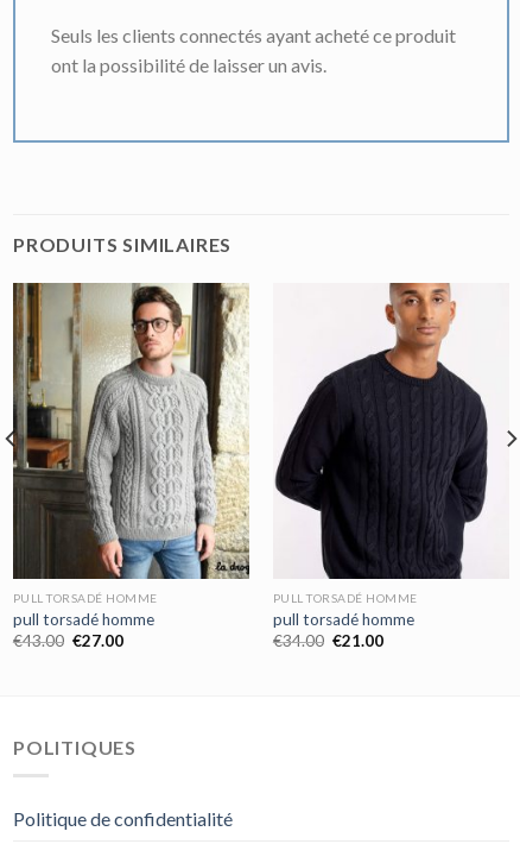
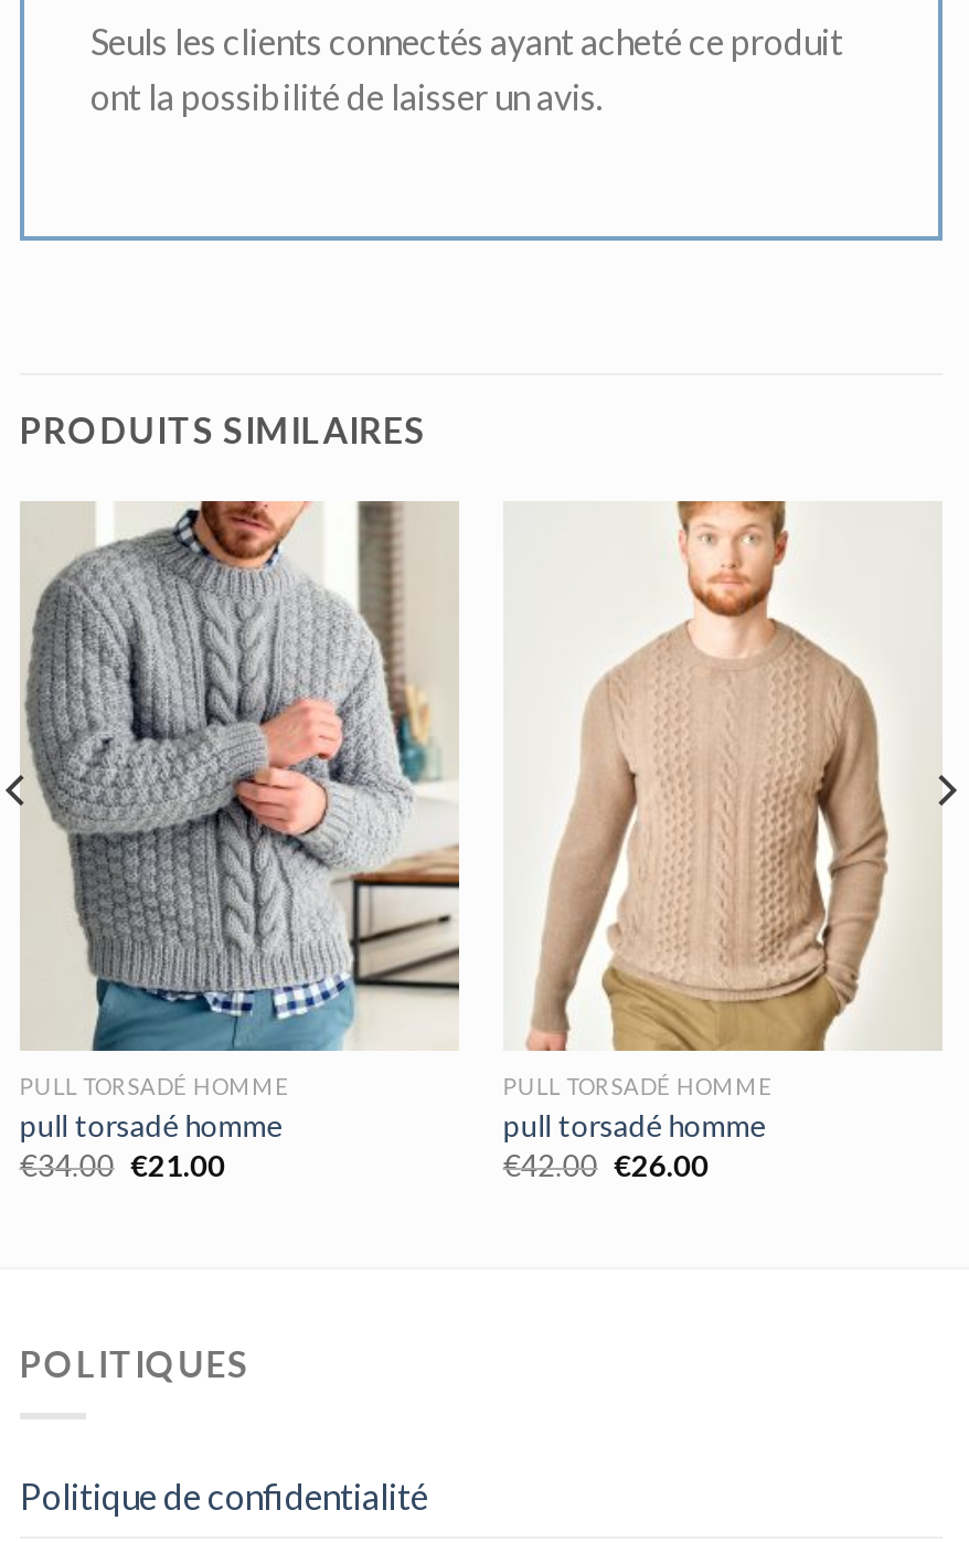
- [image]
+ [image]

- [image]
+ [image]

- €43.00 €27.00
+ €34.00 €21.00

- €34.00 €21.00
+ €42.00 €26.00
